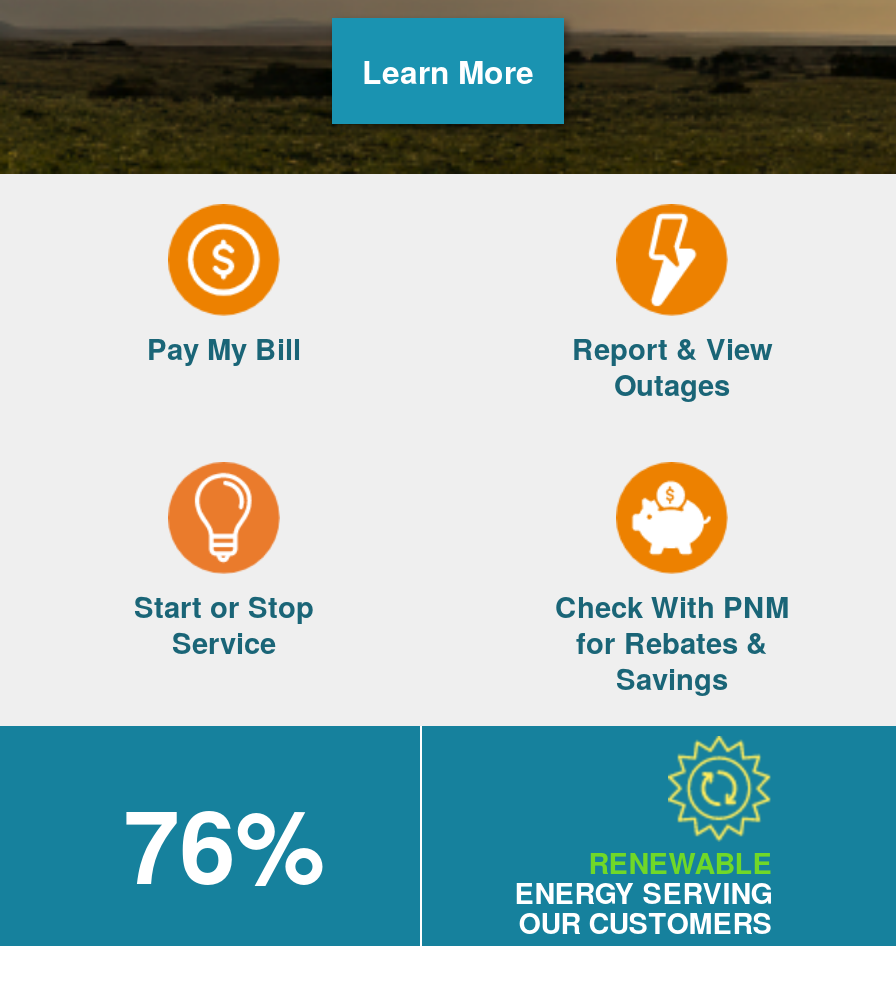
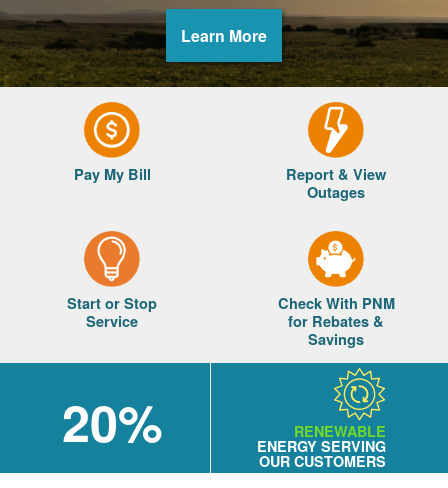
- 76%
+ 20%
